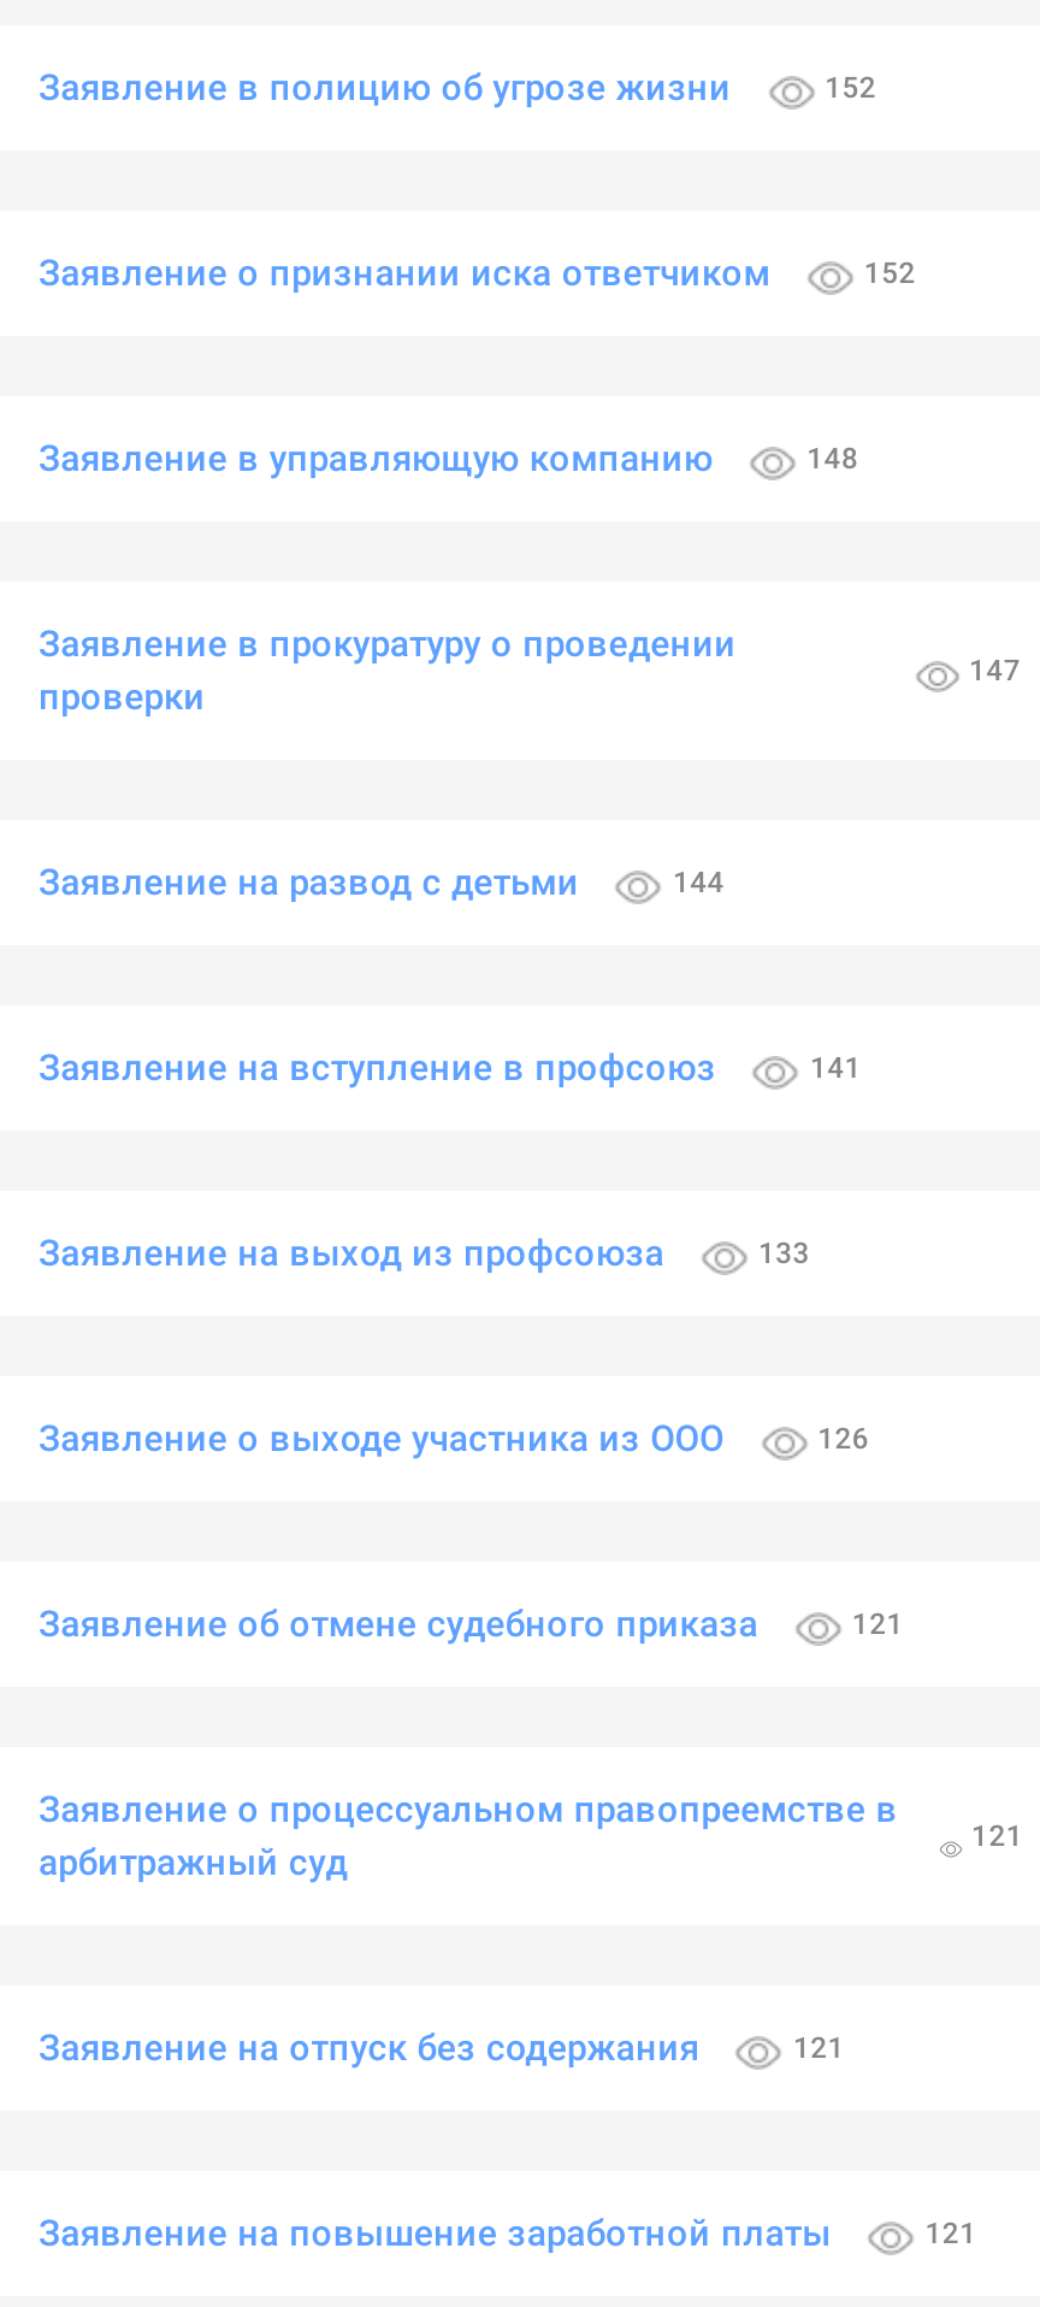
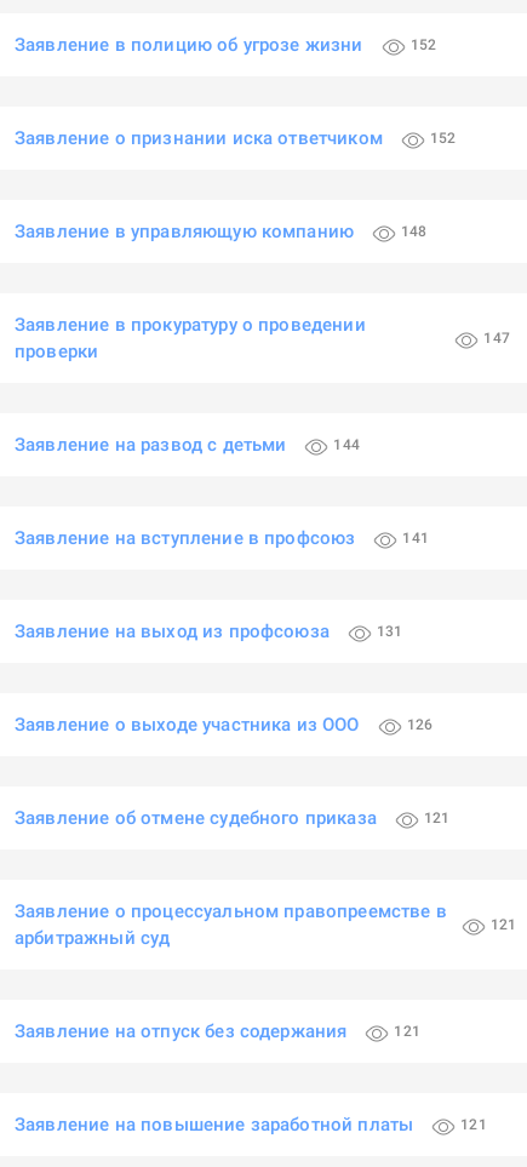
- 133
+ 131
